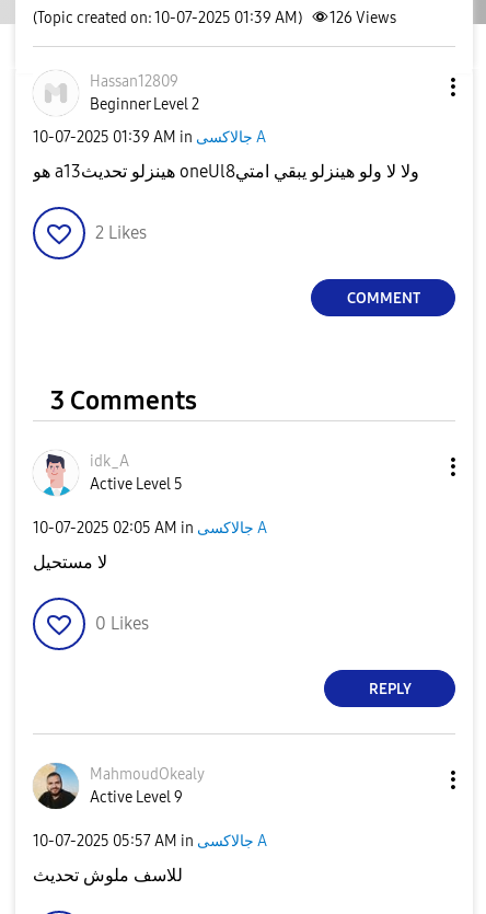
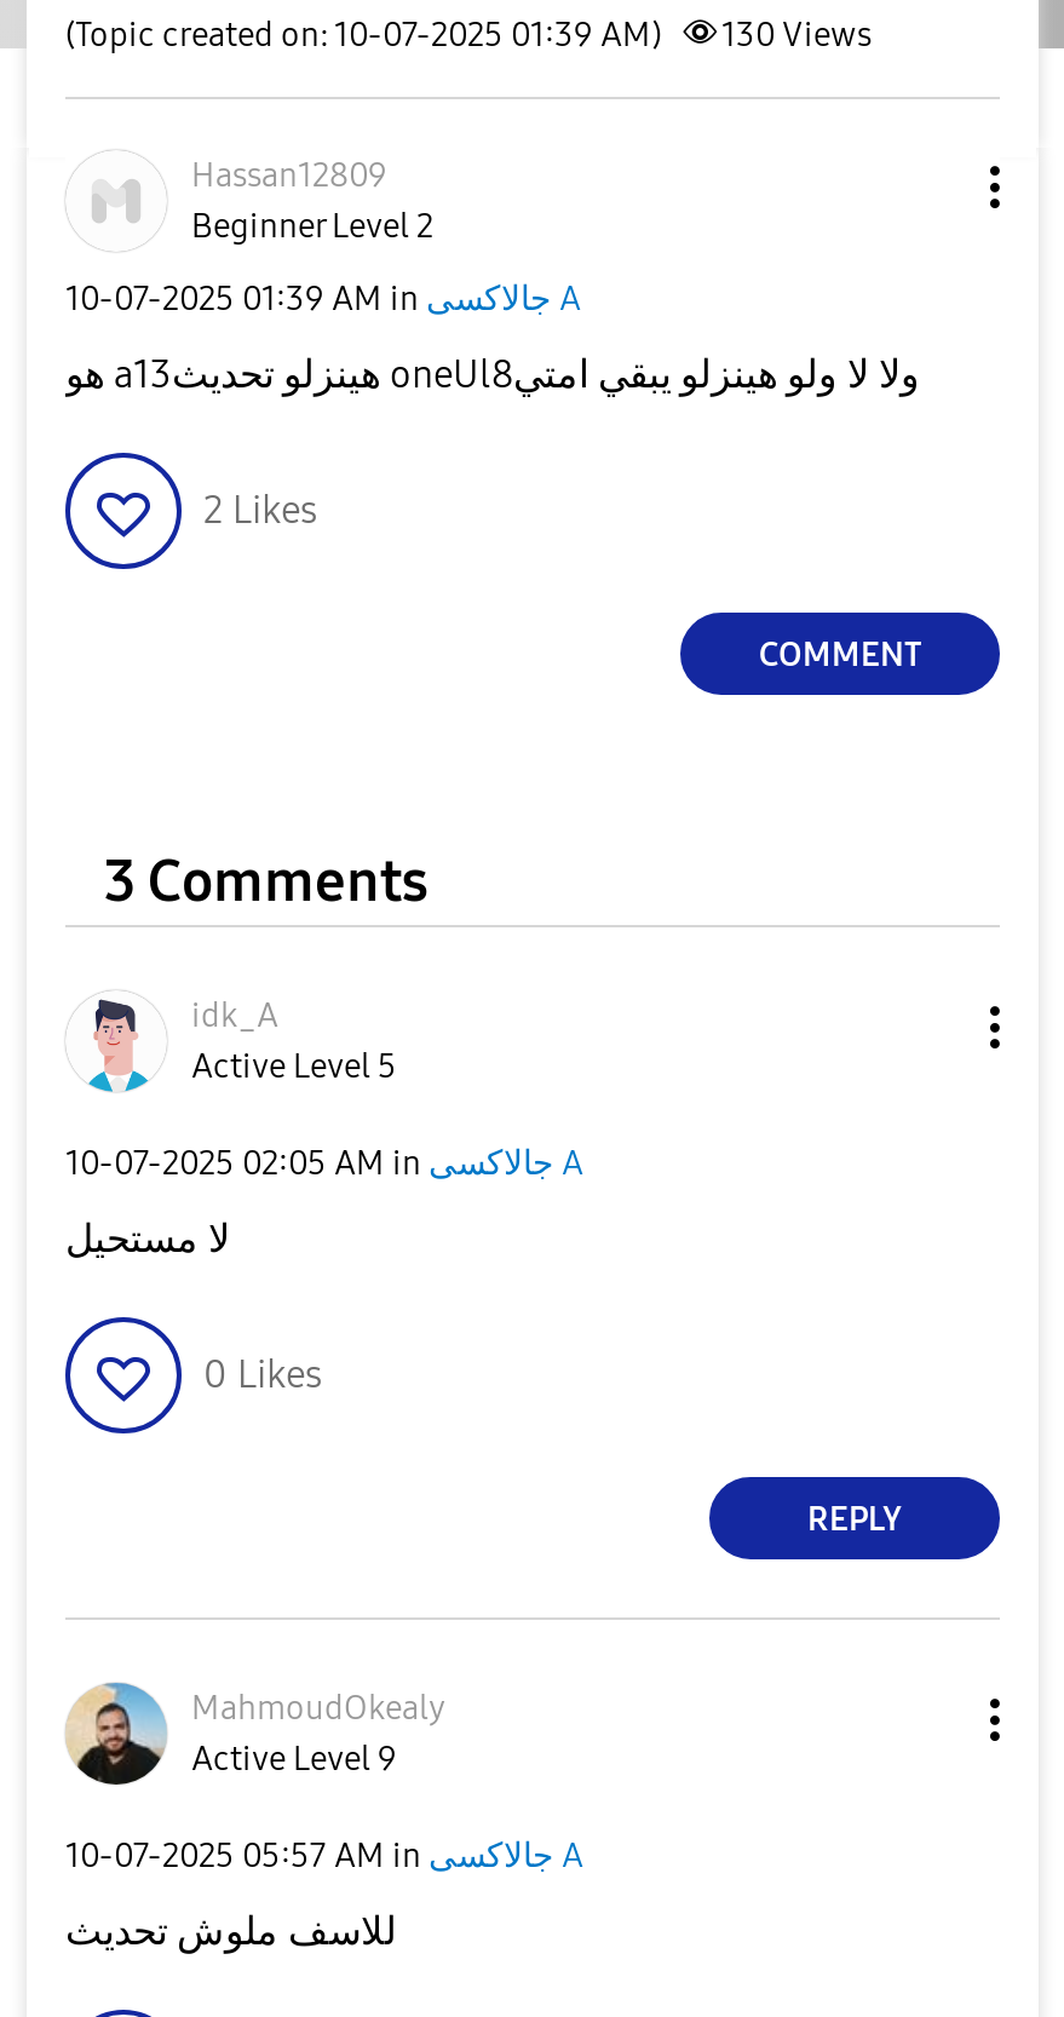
- (Topic created on: 10-07-2025 01:39 AM) 126 Views
+ (Topic created on: 10-07-2025 01:39 AM) 130 Views
